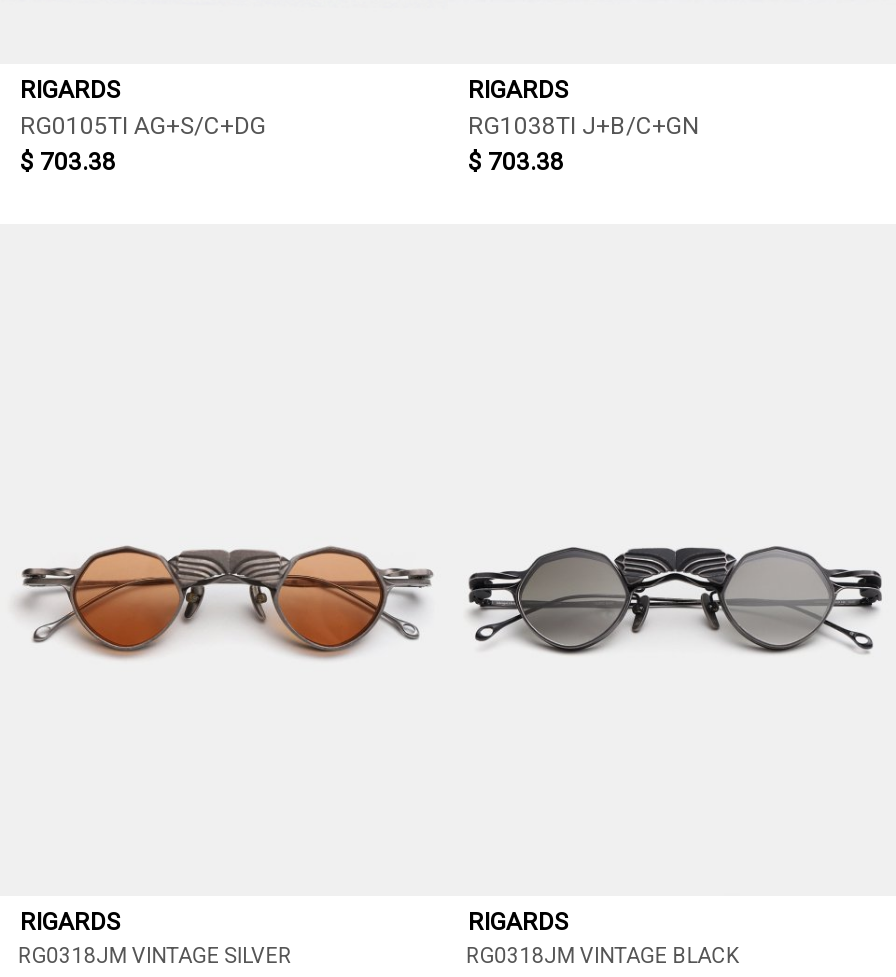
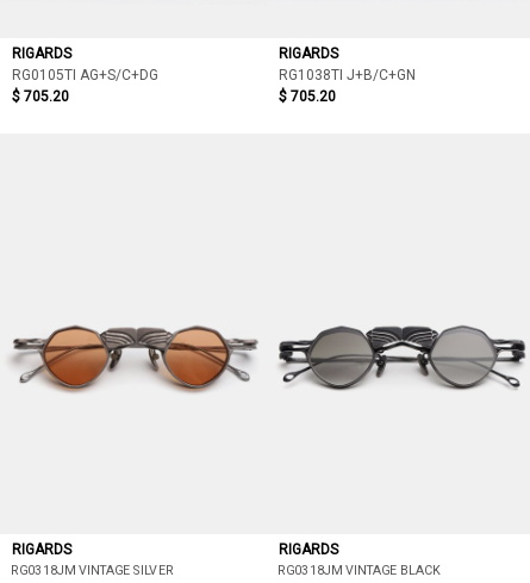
- $ 703.38
+ $ 705.20

- $ 703.38
+ $ 705.20
